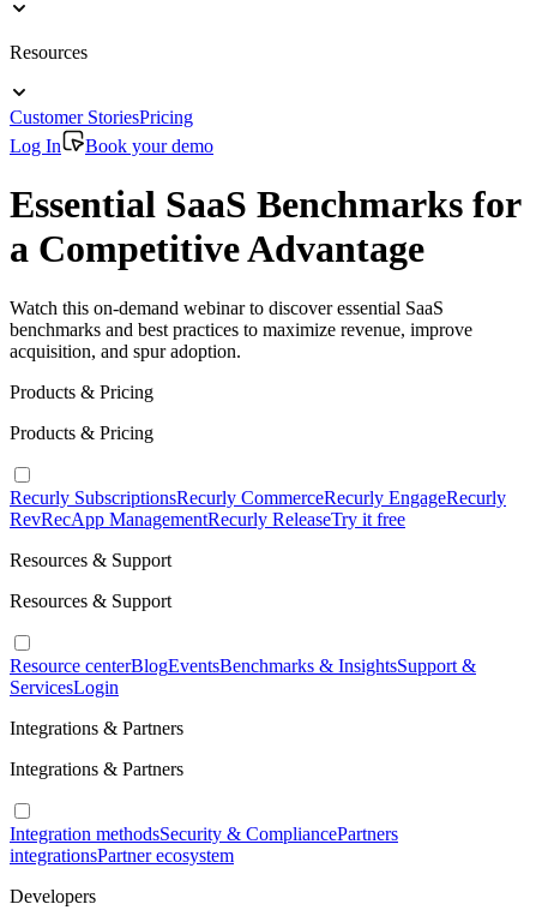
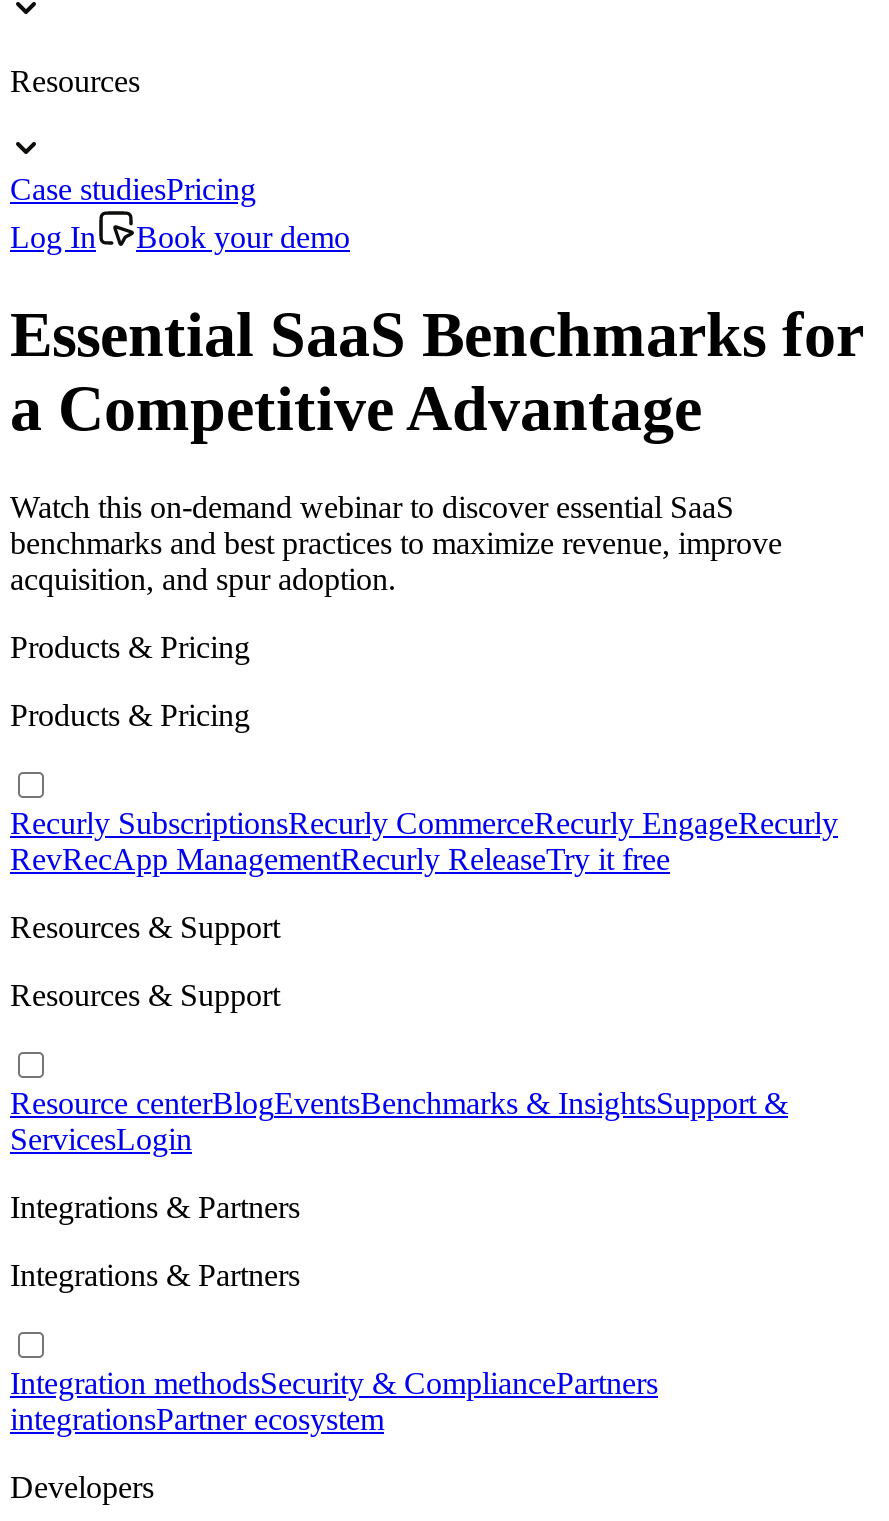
- Customer StoriesPricing
+ Case studiesPricing
